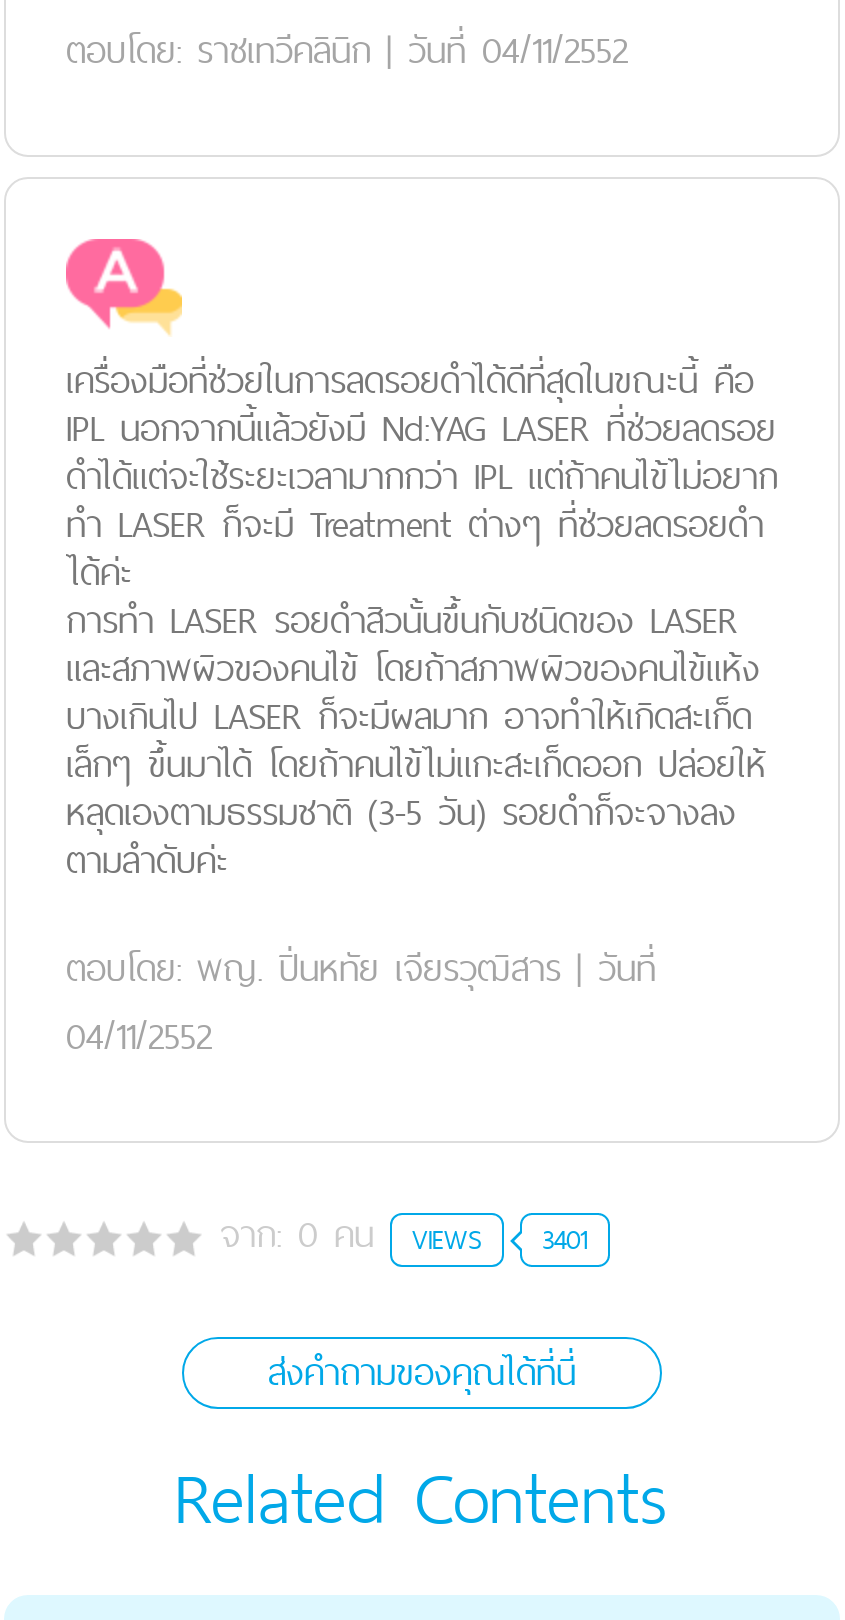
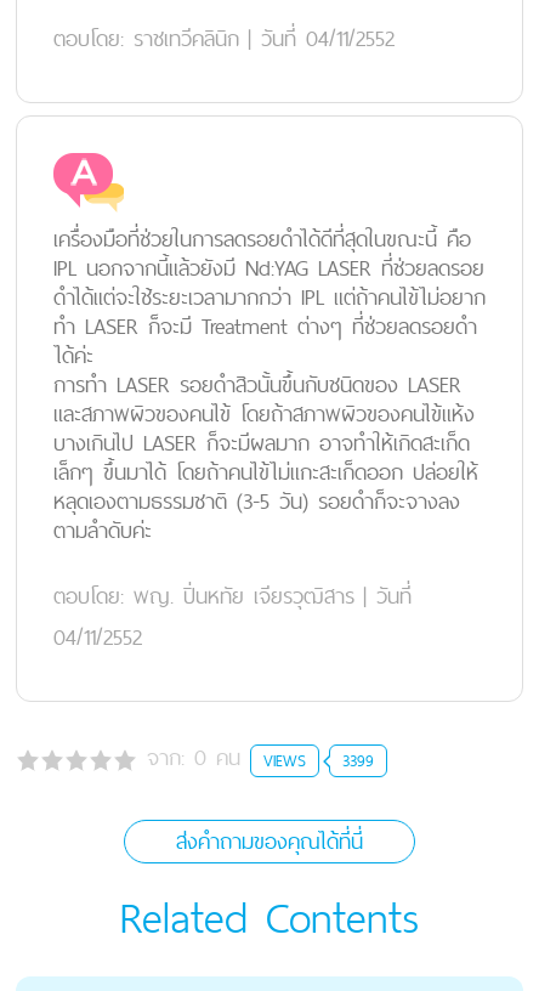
- จาก: 0คน VIEWS 3401
+ จาก: 0คน VIEWS 3399
